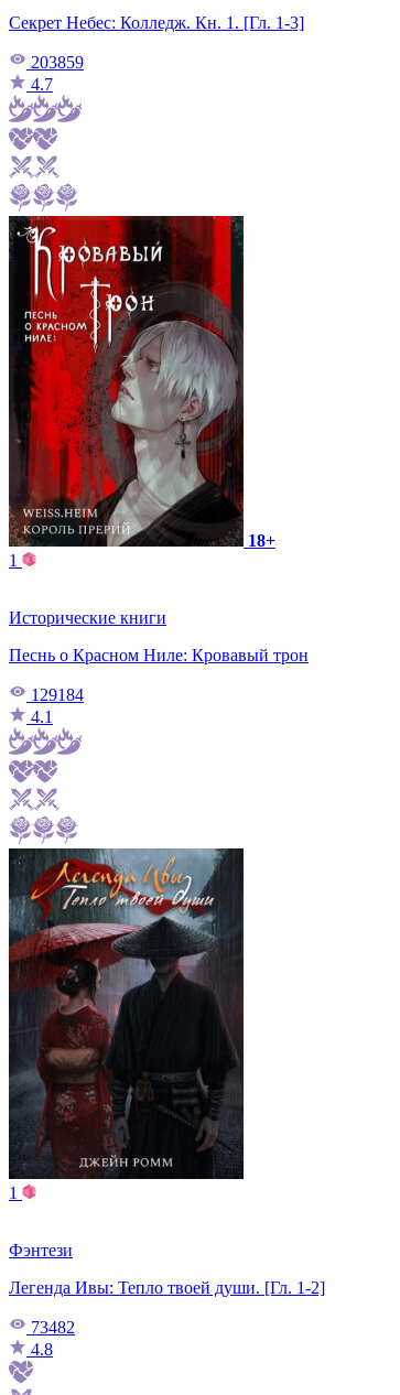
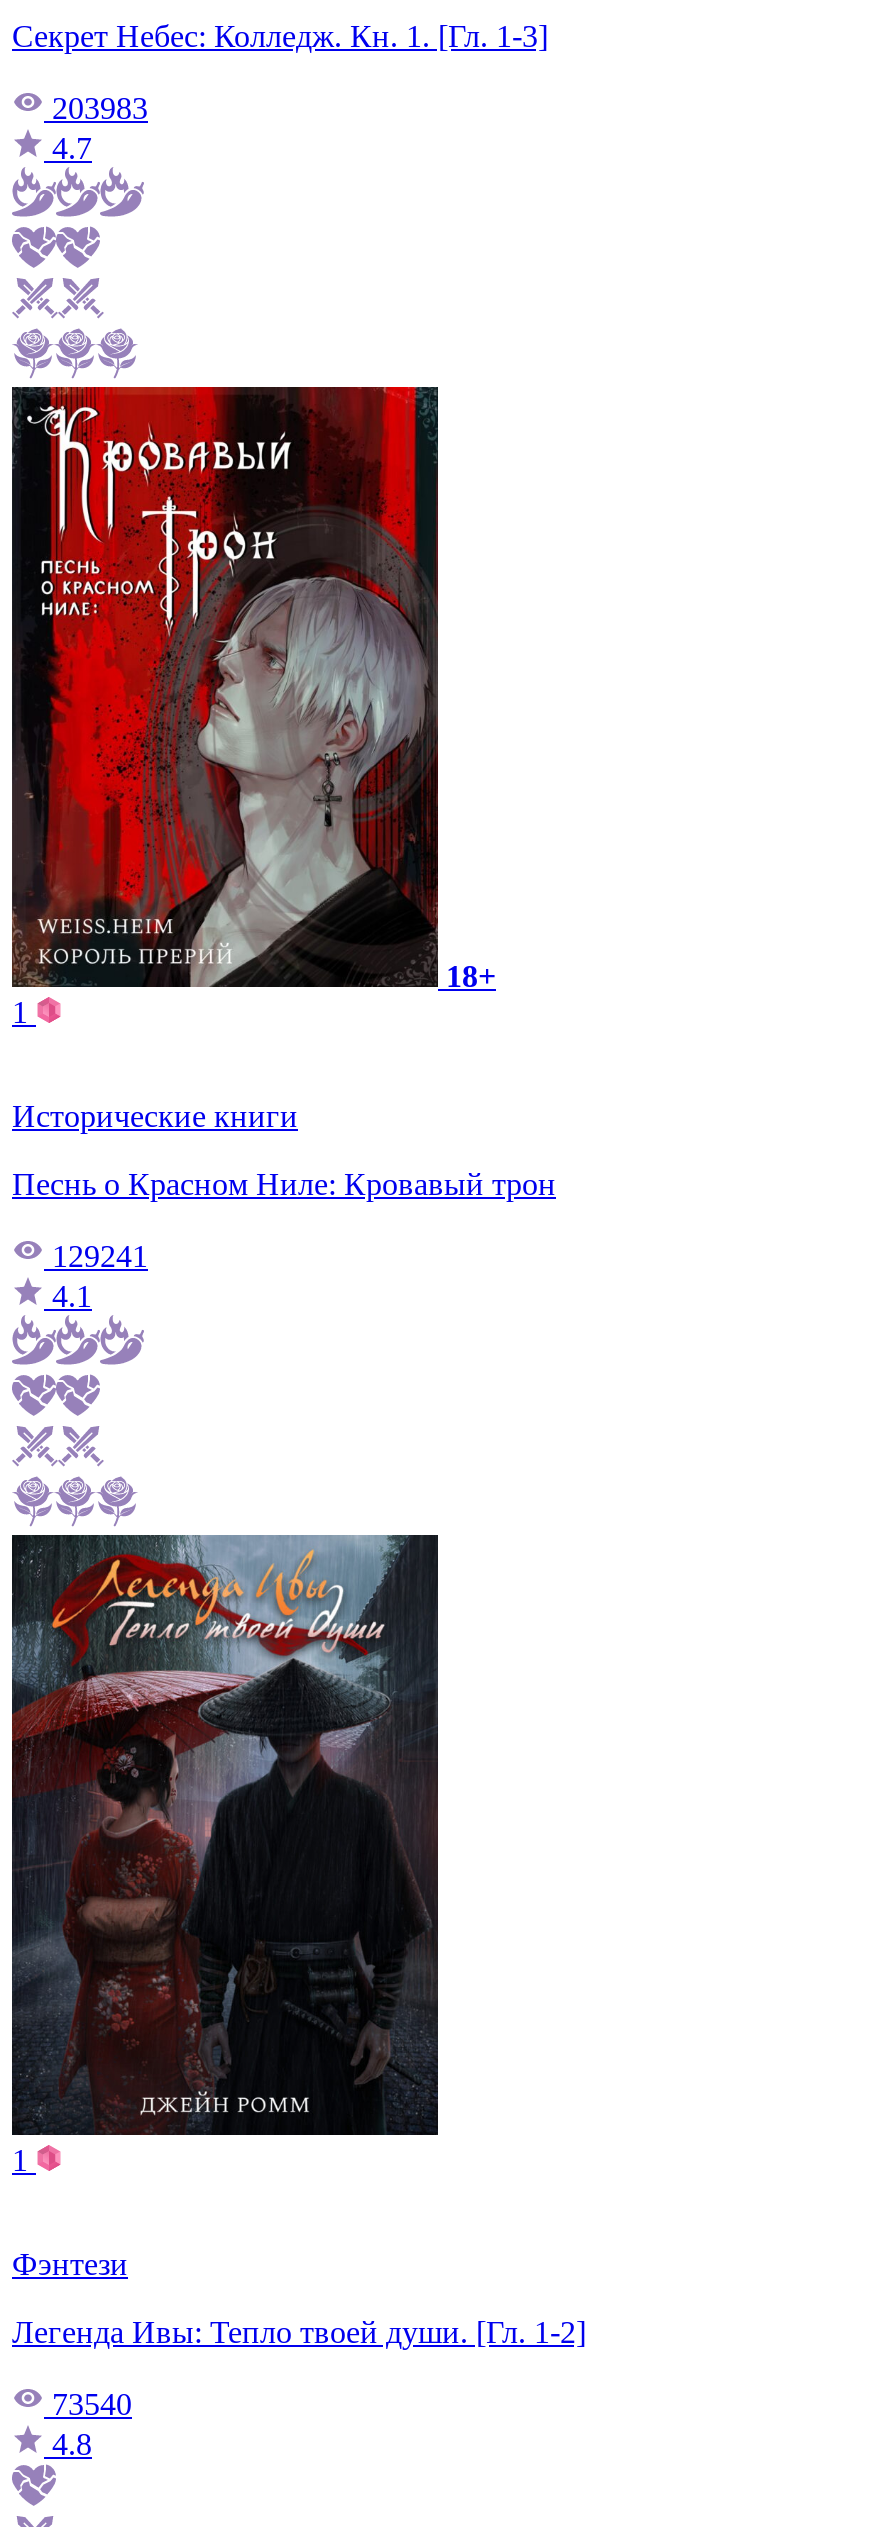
- 203859
+ 203983

- 129184
+ 129241

- 73482
+ 73540
